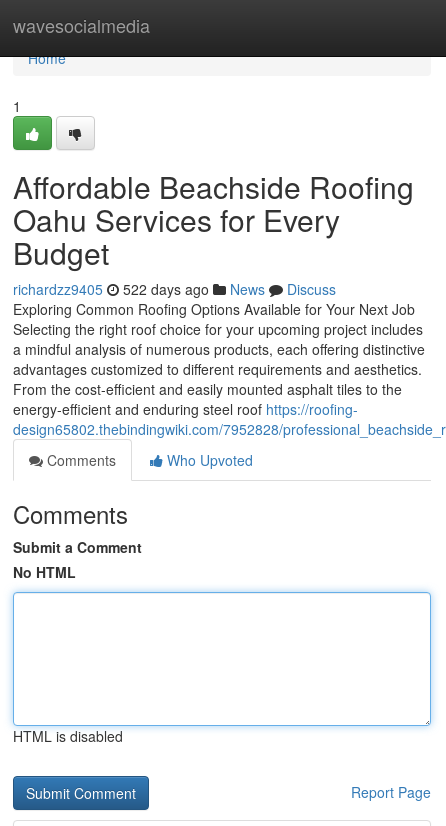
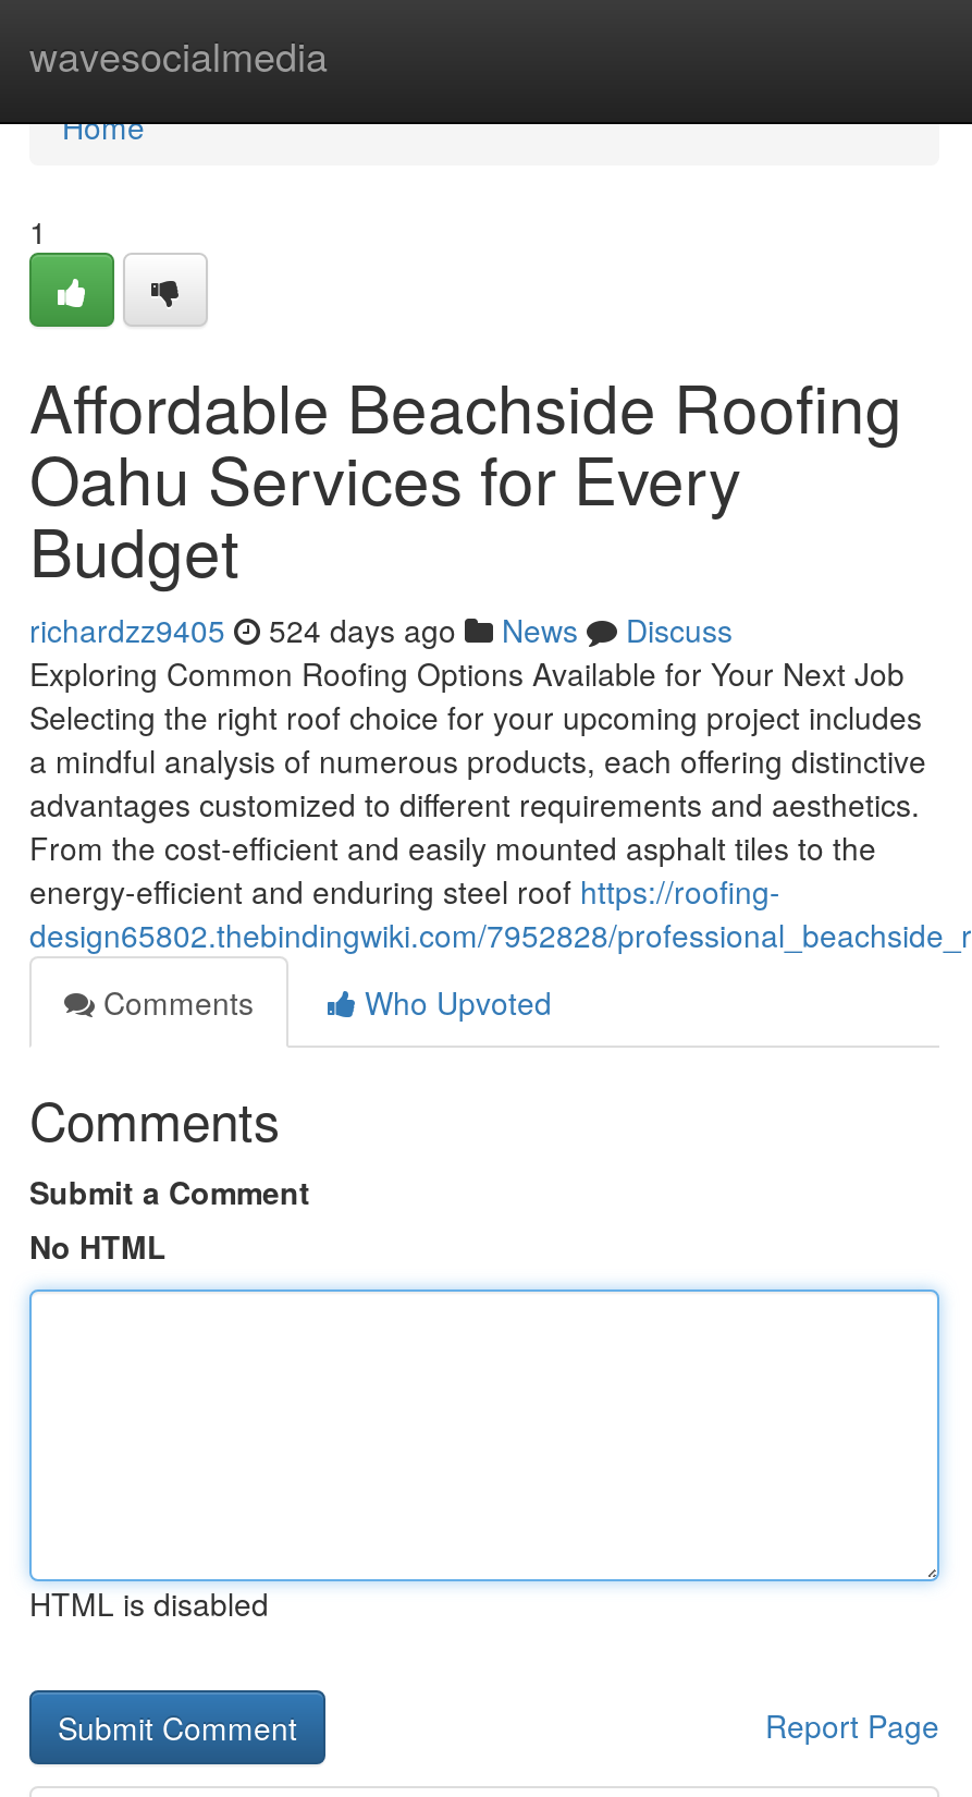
- richardzz9405 522 days ago News Discuss
+ richardzz9405 524 days ago News Discuss
